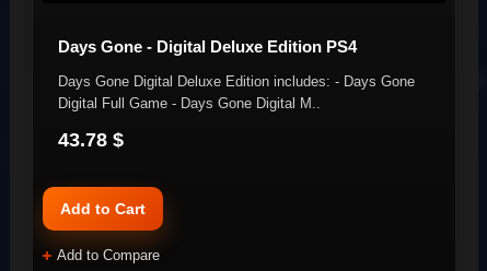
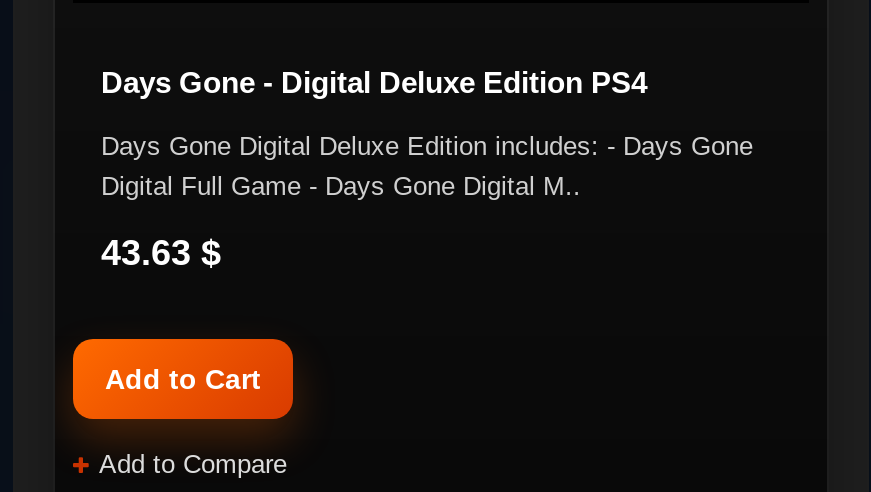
- 43.78 $
+ 43.63 $
